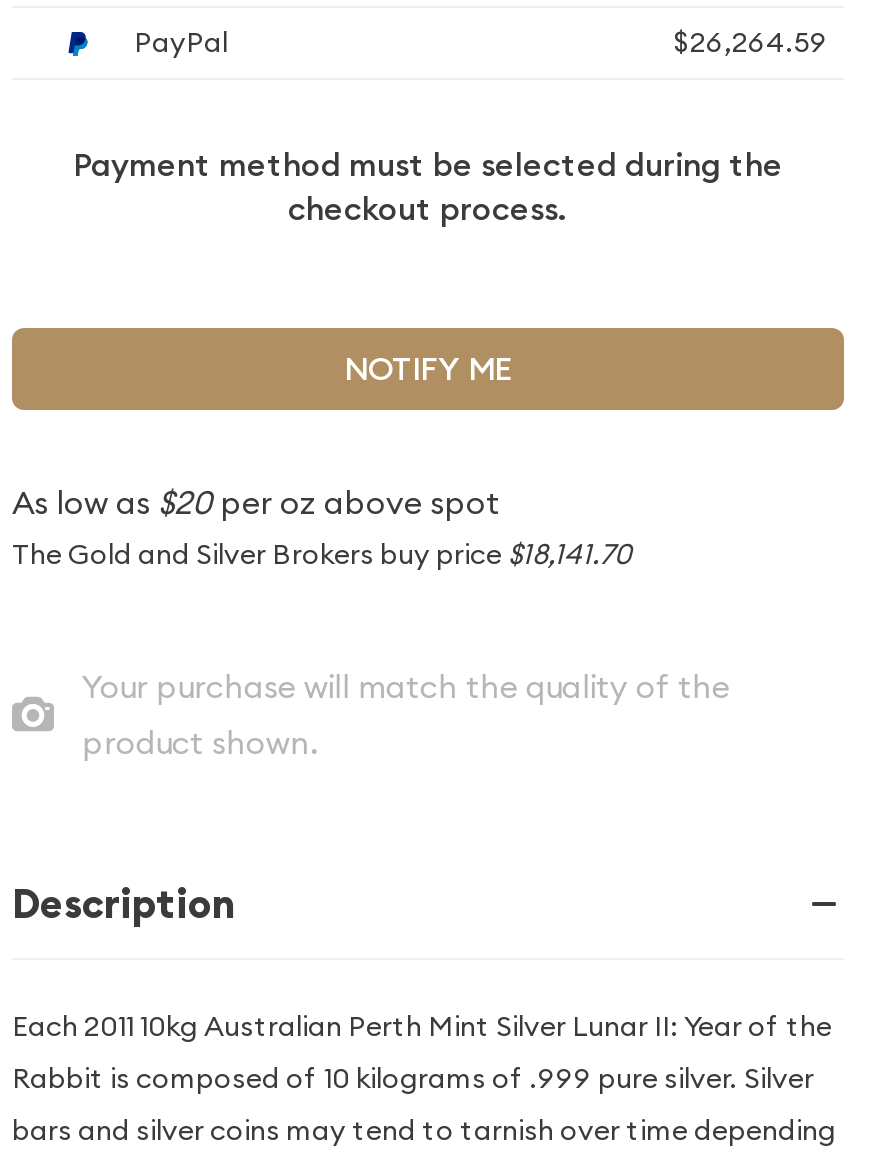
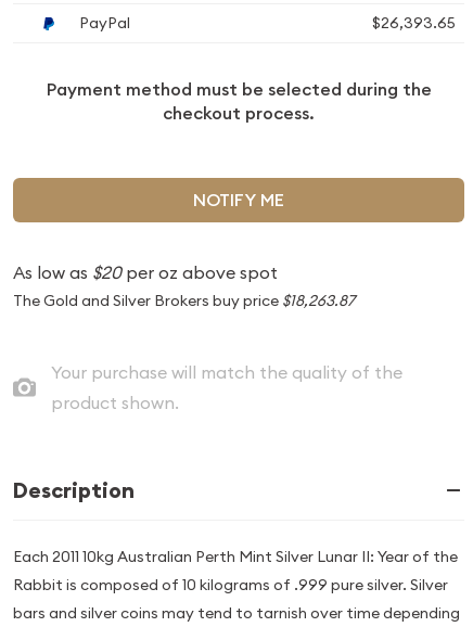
- $26,264.59
+ $26,393.65

- The Gold and Silver Brokers buy price $18,141.70
+ The Gold and Silver Brokers buy price $18,263.87
